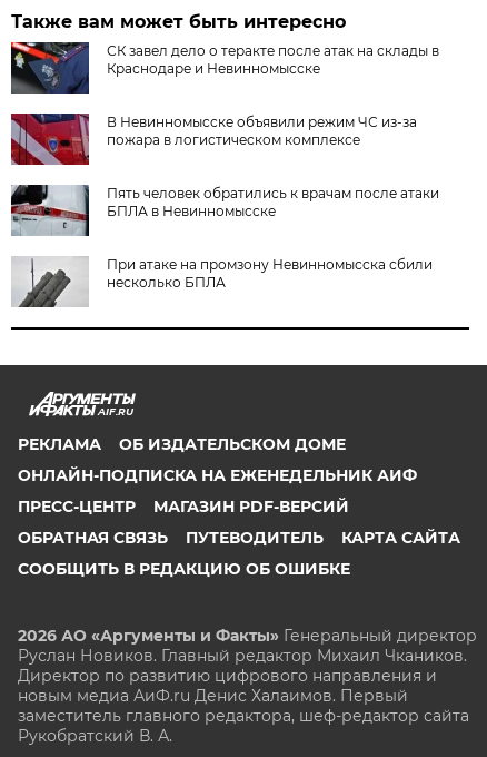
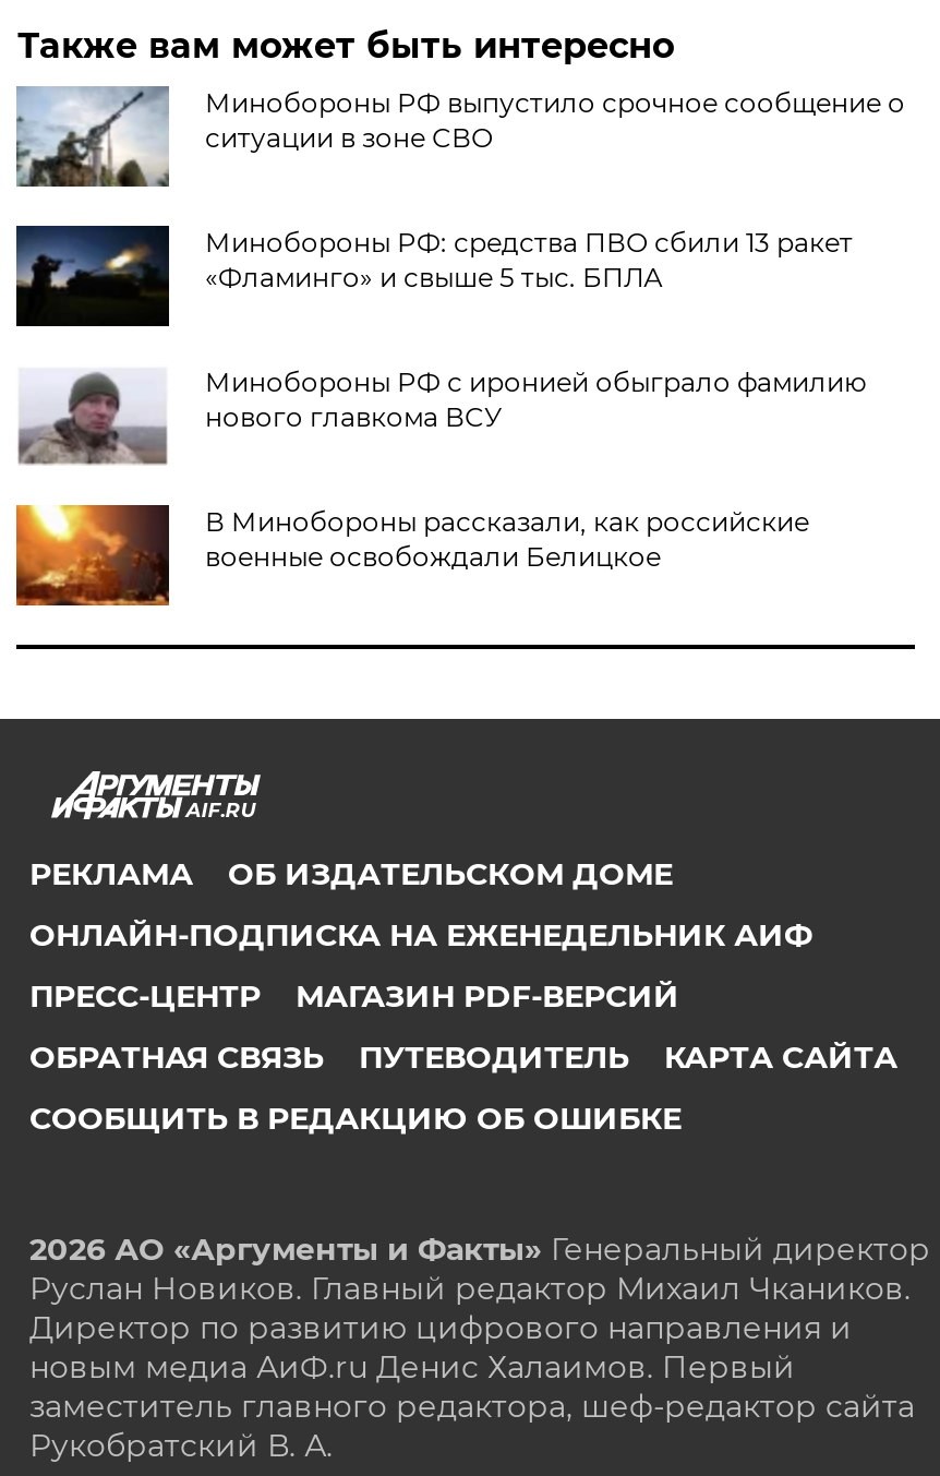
- [image]
- СК завел дело о теракте после атак на склады в
- Краснодаре и Невинномысске
+ [image]
+ Минобороны РФ выпустило срочное сообщение о
+ ситуации в зоне СВО

- [image]
- В Невинномысске объявили режим ЧС из-за
- пожара в логистическом комплексе
+ [image]
+ Минобороны РФ: средства ПВО сбили 13 ракет
+ «Фламинго» и свыше 5 тыс. БПЛА

- [image]
- Пять человек обратились к врачам после атаки
- БПЛА в Невинномысске
+ [image]
+ Минобороны РФ с иронией обыграло фамилию
+ нового главкома ВСУ

- [image]
- При атаке на промзону Невинномысска сбили
- несколько БПЛА
+ [image]
+ В Минобороны рассказали, как российские
+ военные освобождали Белицкое
